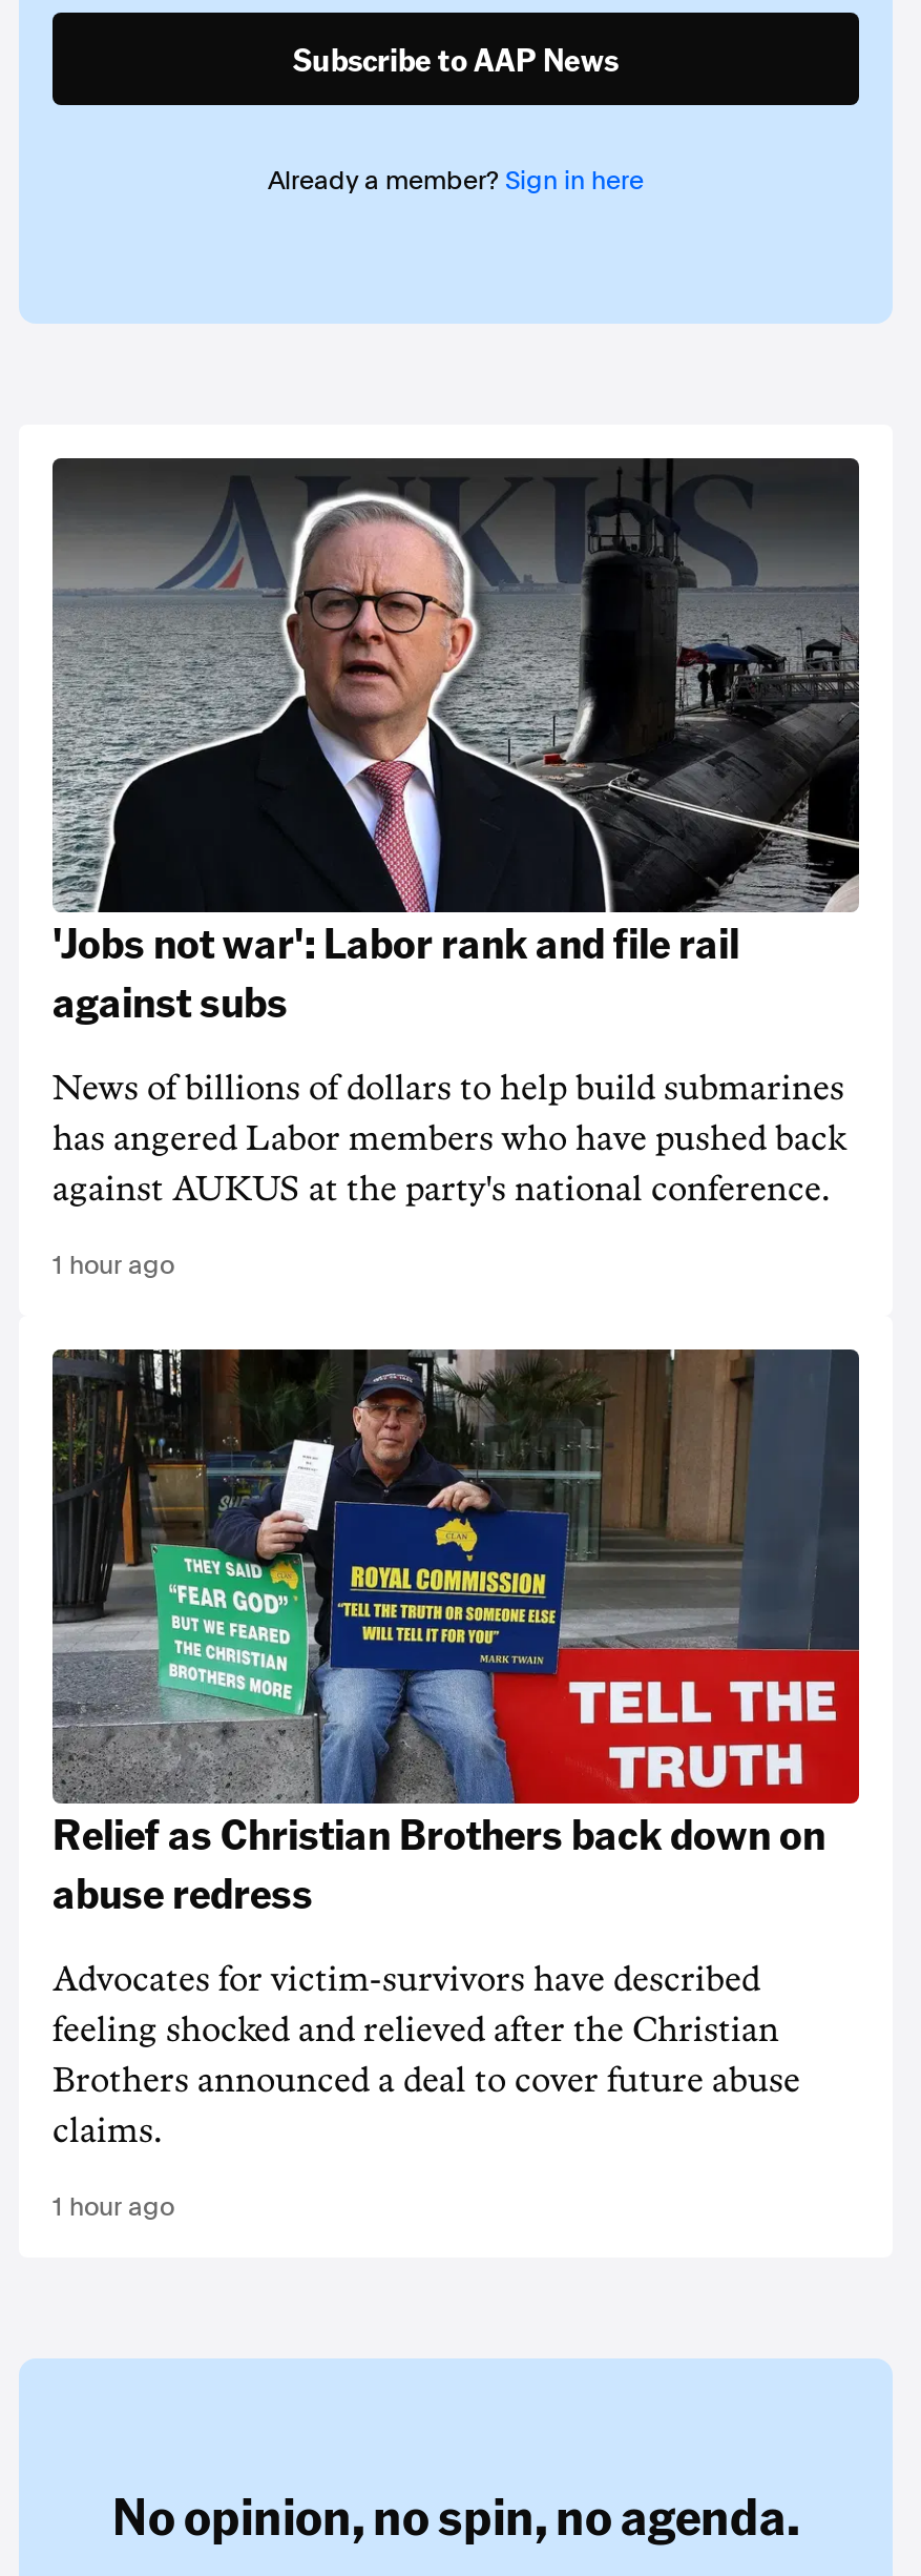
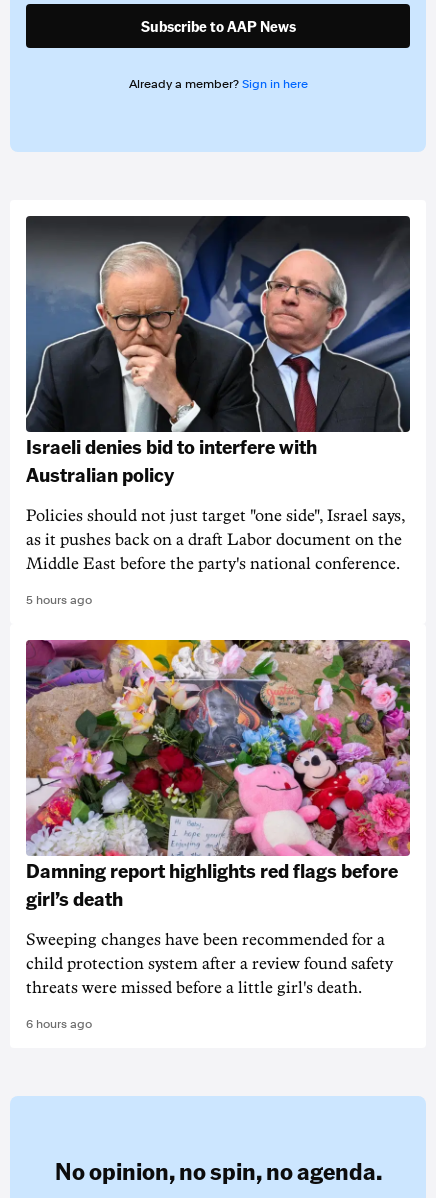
- [image]
- 'Jobs not war': Labor rank and file rail
- against subs
- News of billions of dollars to help build submarines
- has angered Labor members who have pushed back
- against AUKUS at the party's national conference.
- 1 hour ago
+ [image]
+ Israeli denies bid to interfere with
+ Australian policy
+ Policies should not just target "one side", Israel says,
+ as it pushes back on a draft Labor document on the
+ Middle East before the party's national conference.
+ 5 hours ago

- [image]
- Relief as Christian Brothers back down on
- abuse redress
- Advocates for victim-survivors have described
- feeling shocked and relieved after the Christian
- Brothers announced a deal to cover future abuse
- claims.
- 1 hour ago
+ [image]
+ Damning report highlights red flags before
+ girl’s death
+ Sweeping changes have been recommended for a
+ child protection system after a review found safety
+ threats were missed before a little girl's death.
+ 6 hours ago
